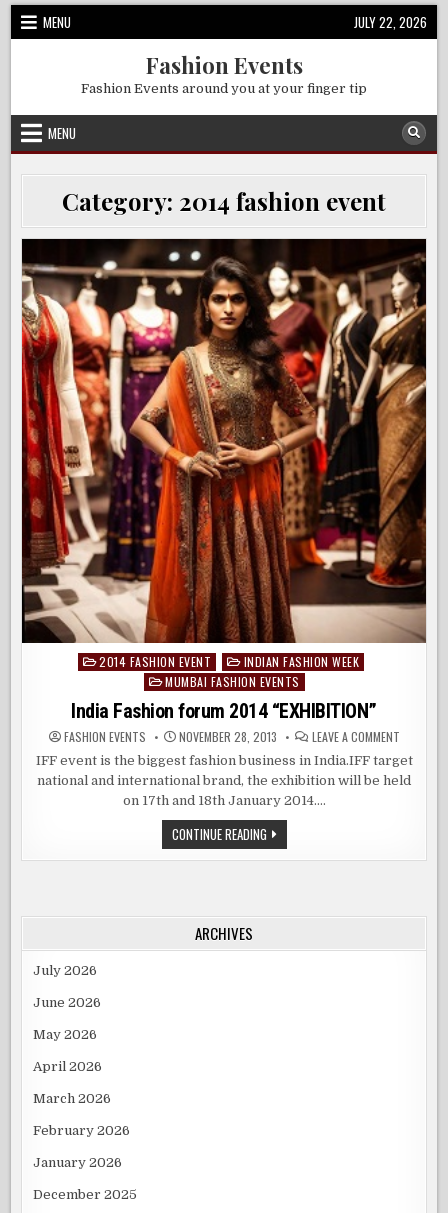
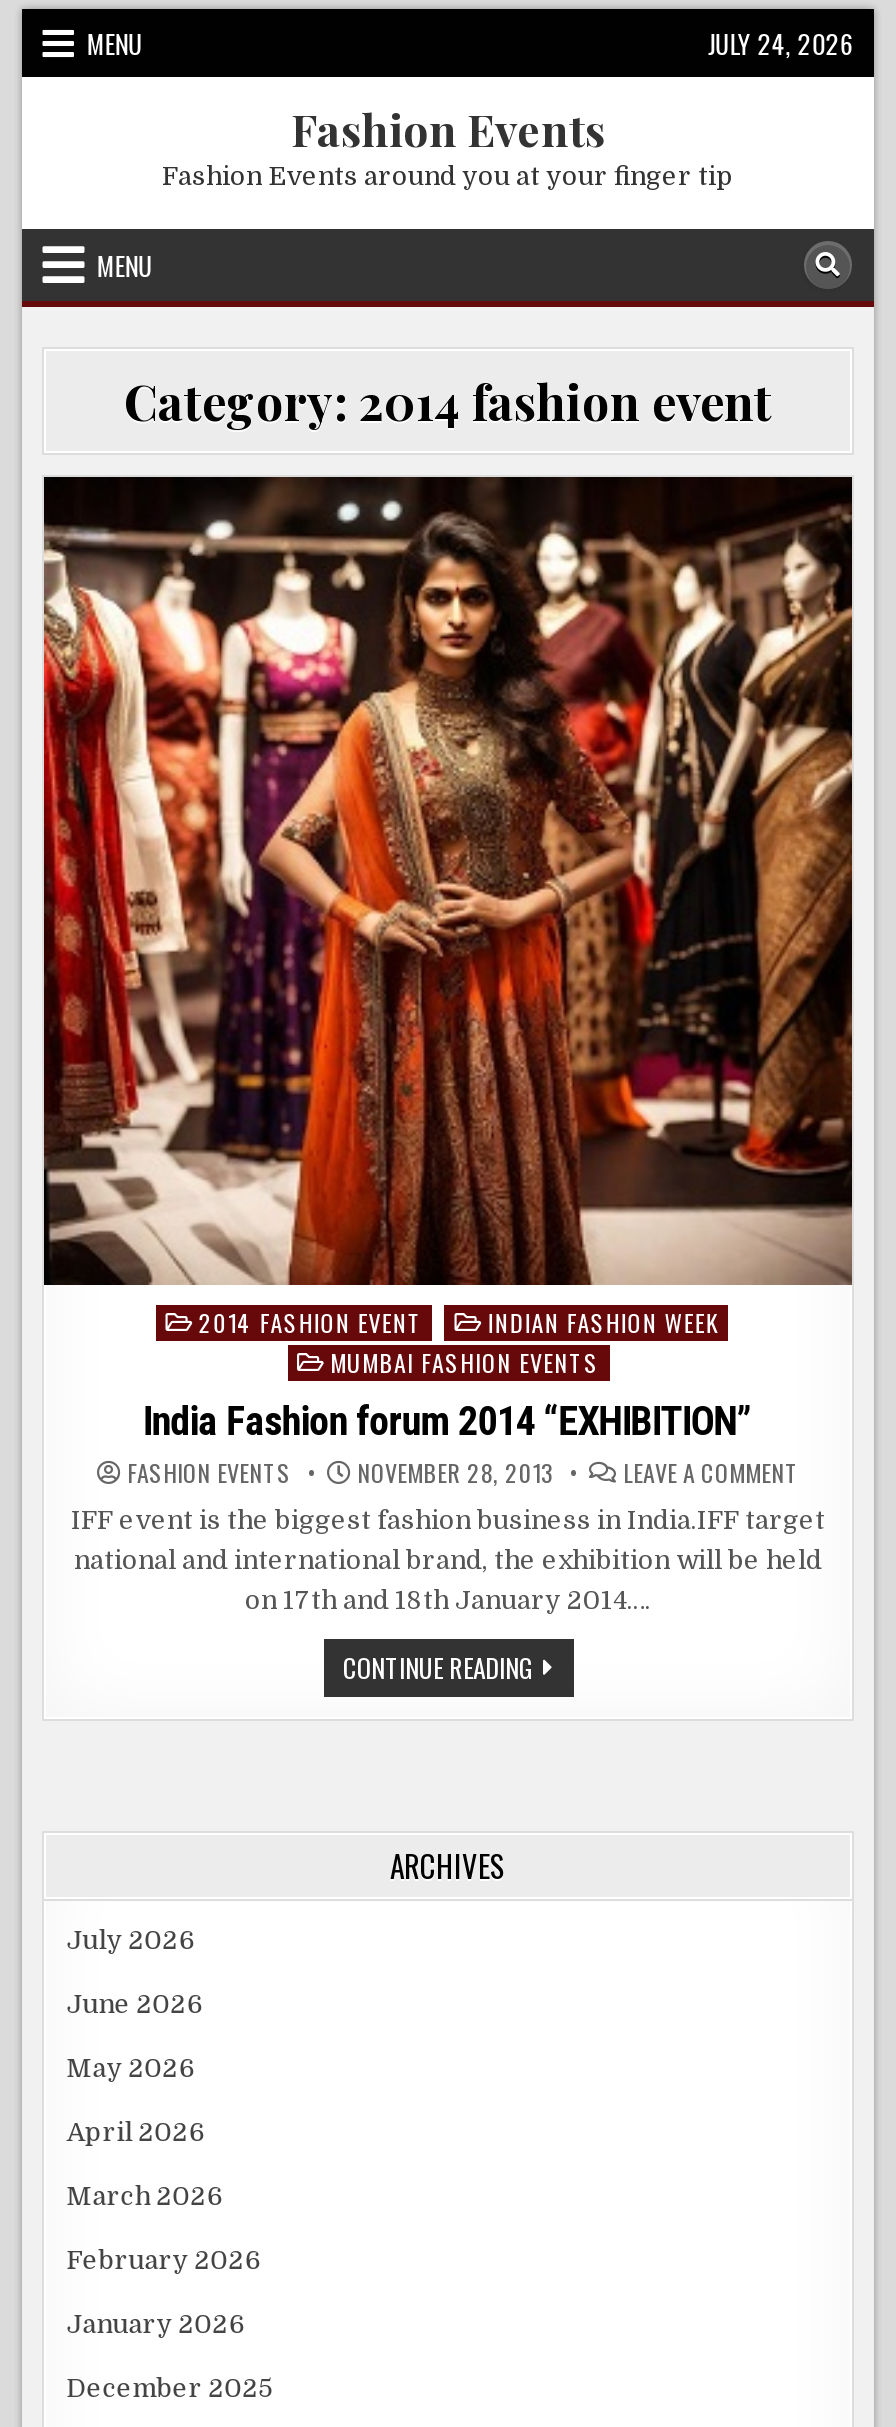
- JULY 22, 2026
+ JULY 24, 2026
